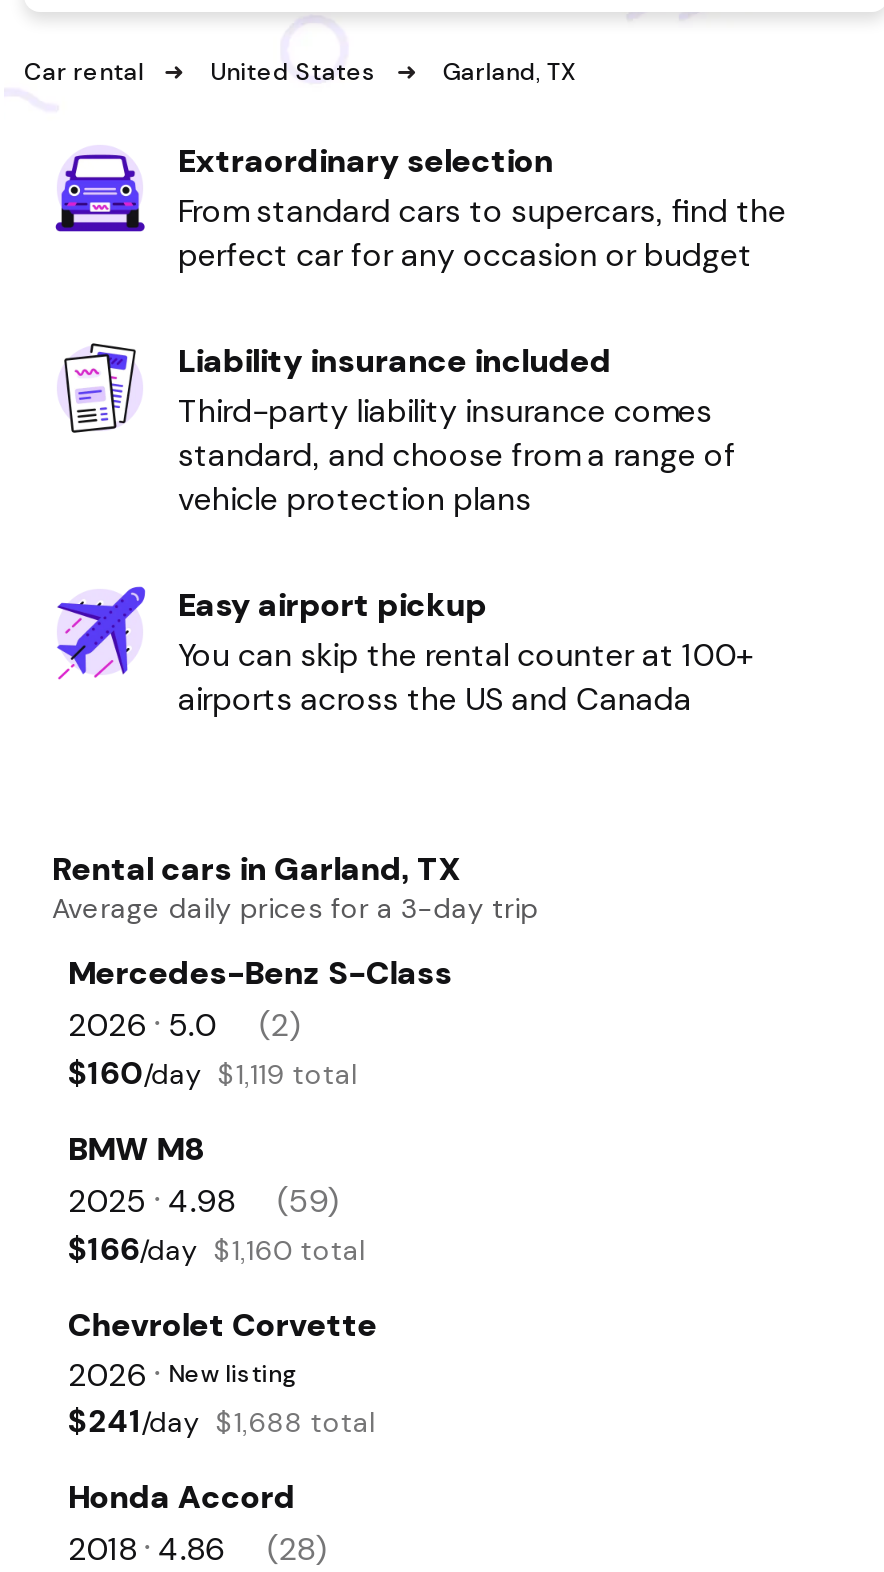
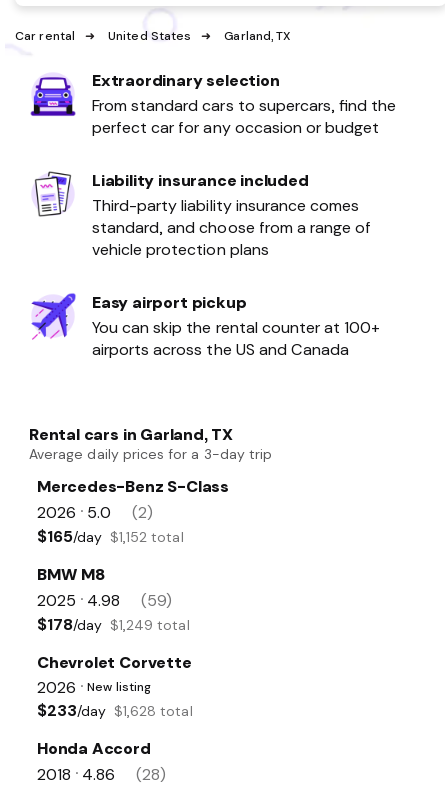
- $160/day $1,119 total
+ $165/day $1,152 total

- $166/day $1,160 total
+ $178/day $1,249 total

- $241/day $1,688 total
+ $233/day $1,628 total
